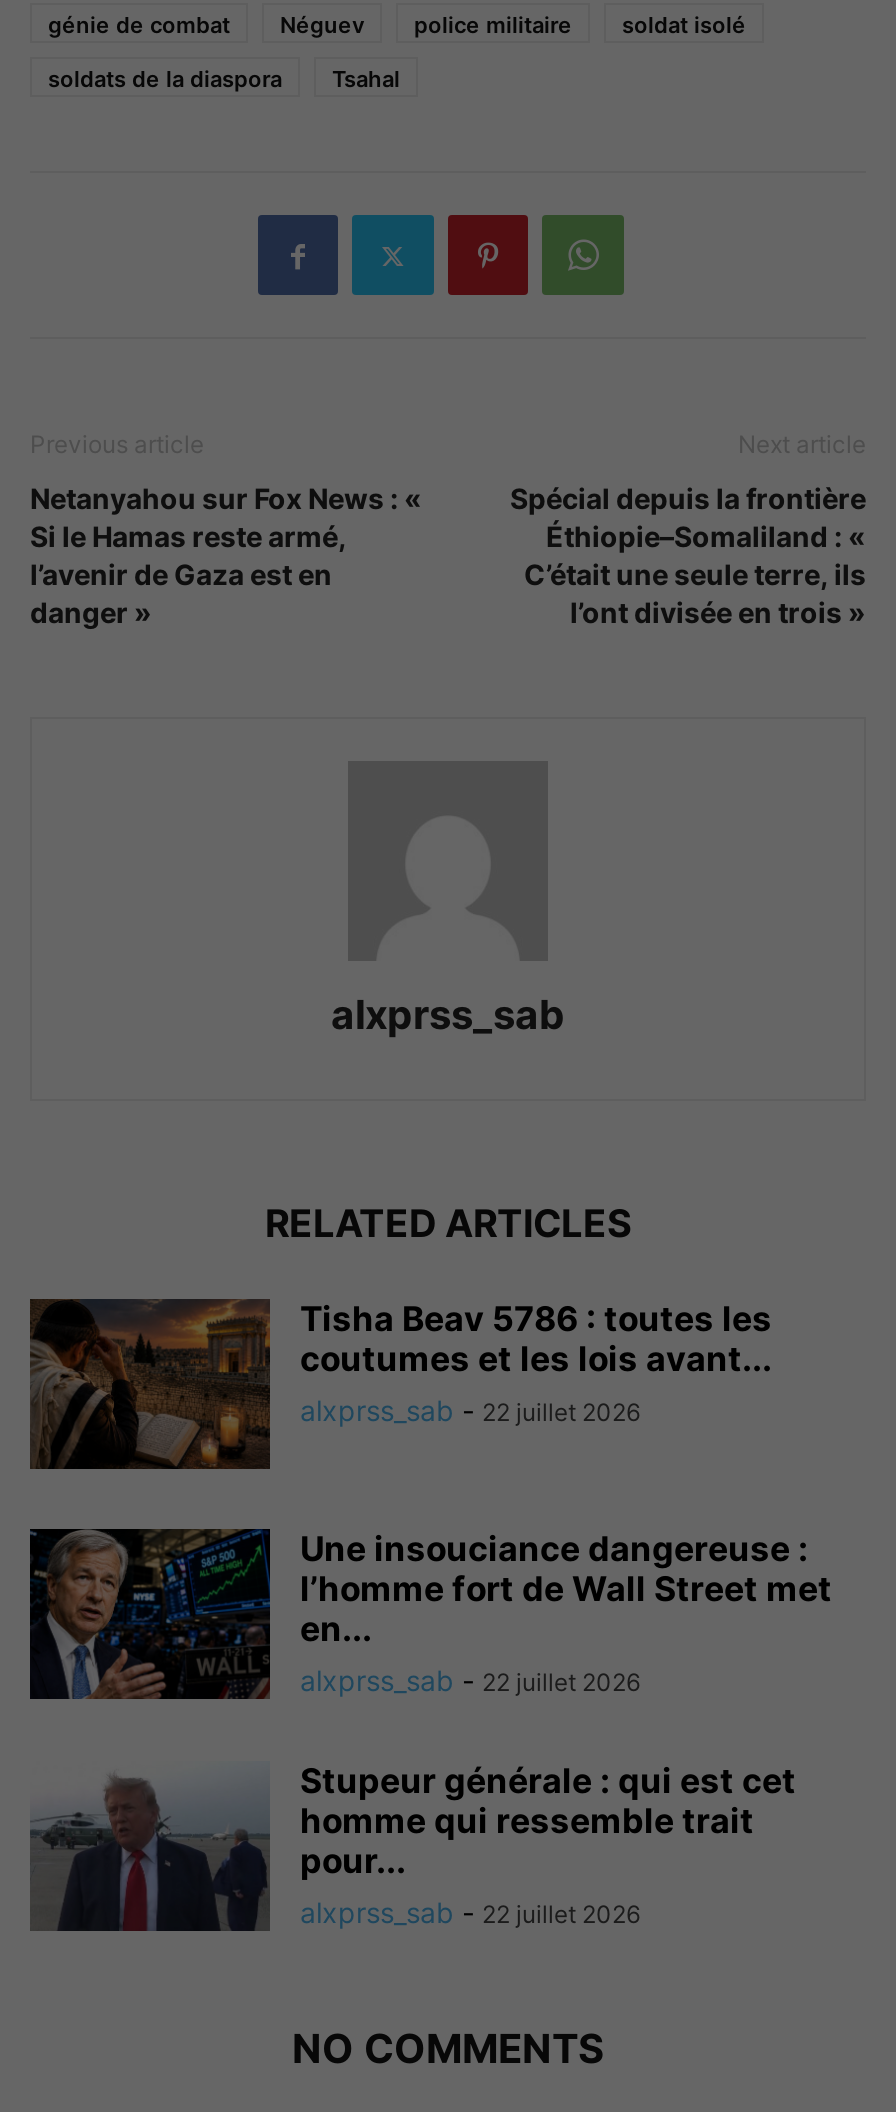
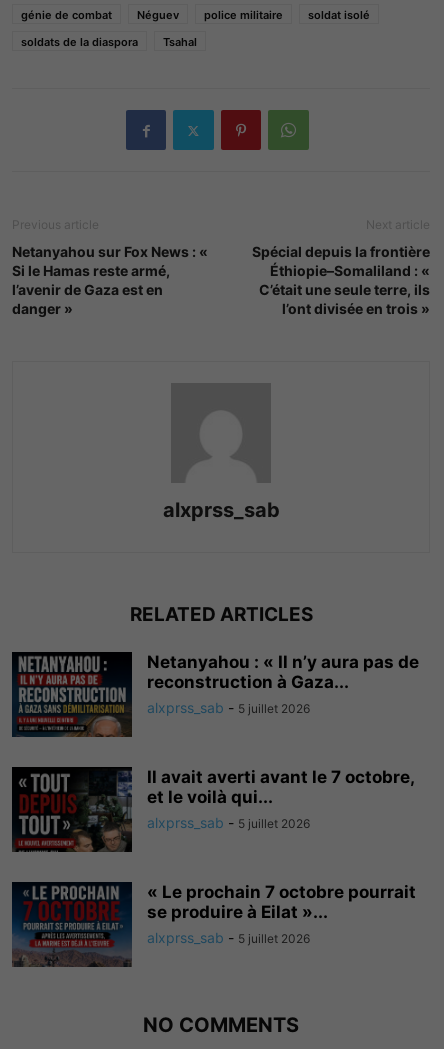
- [image]
- Tisha Beav 5786 : toutes les
- coutumes et les lois avant...
- alxprss_sab - 22 juillet 2026
+ [image]
+ Netanyahou : « Il n’y aura pas de
+ reconstruction à Gaza...
+ alxprss_sab - 5 juillet 2026

- [image]
- Une insouciance dangereuse :
- l’homme fort de Wall Street met
- en...
- alxprss_sab - 22 juillet 2026
+ [image]
+ Il avait averti avant le 7 octobre,
+ et le voilà qui...
+ alxprss_sab - 5 juillet 2026

- [image]
- Stupeur générale : qui est cet
- homme qui ressemble trait
- pour...
- alxprss_sab - 22 juillet 2026
+ [image]
+ « Le prochain 7 octobre pourrait
+ se produire à Eilat »...
+ alxprss_sab - 5 juillet 2026
